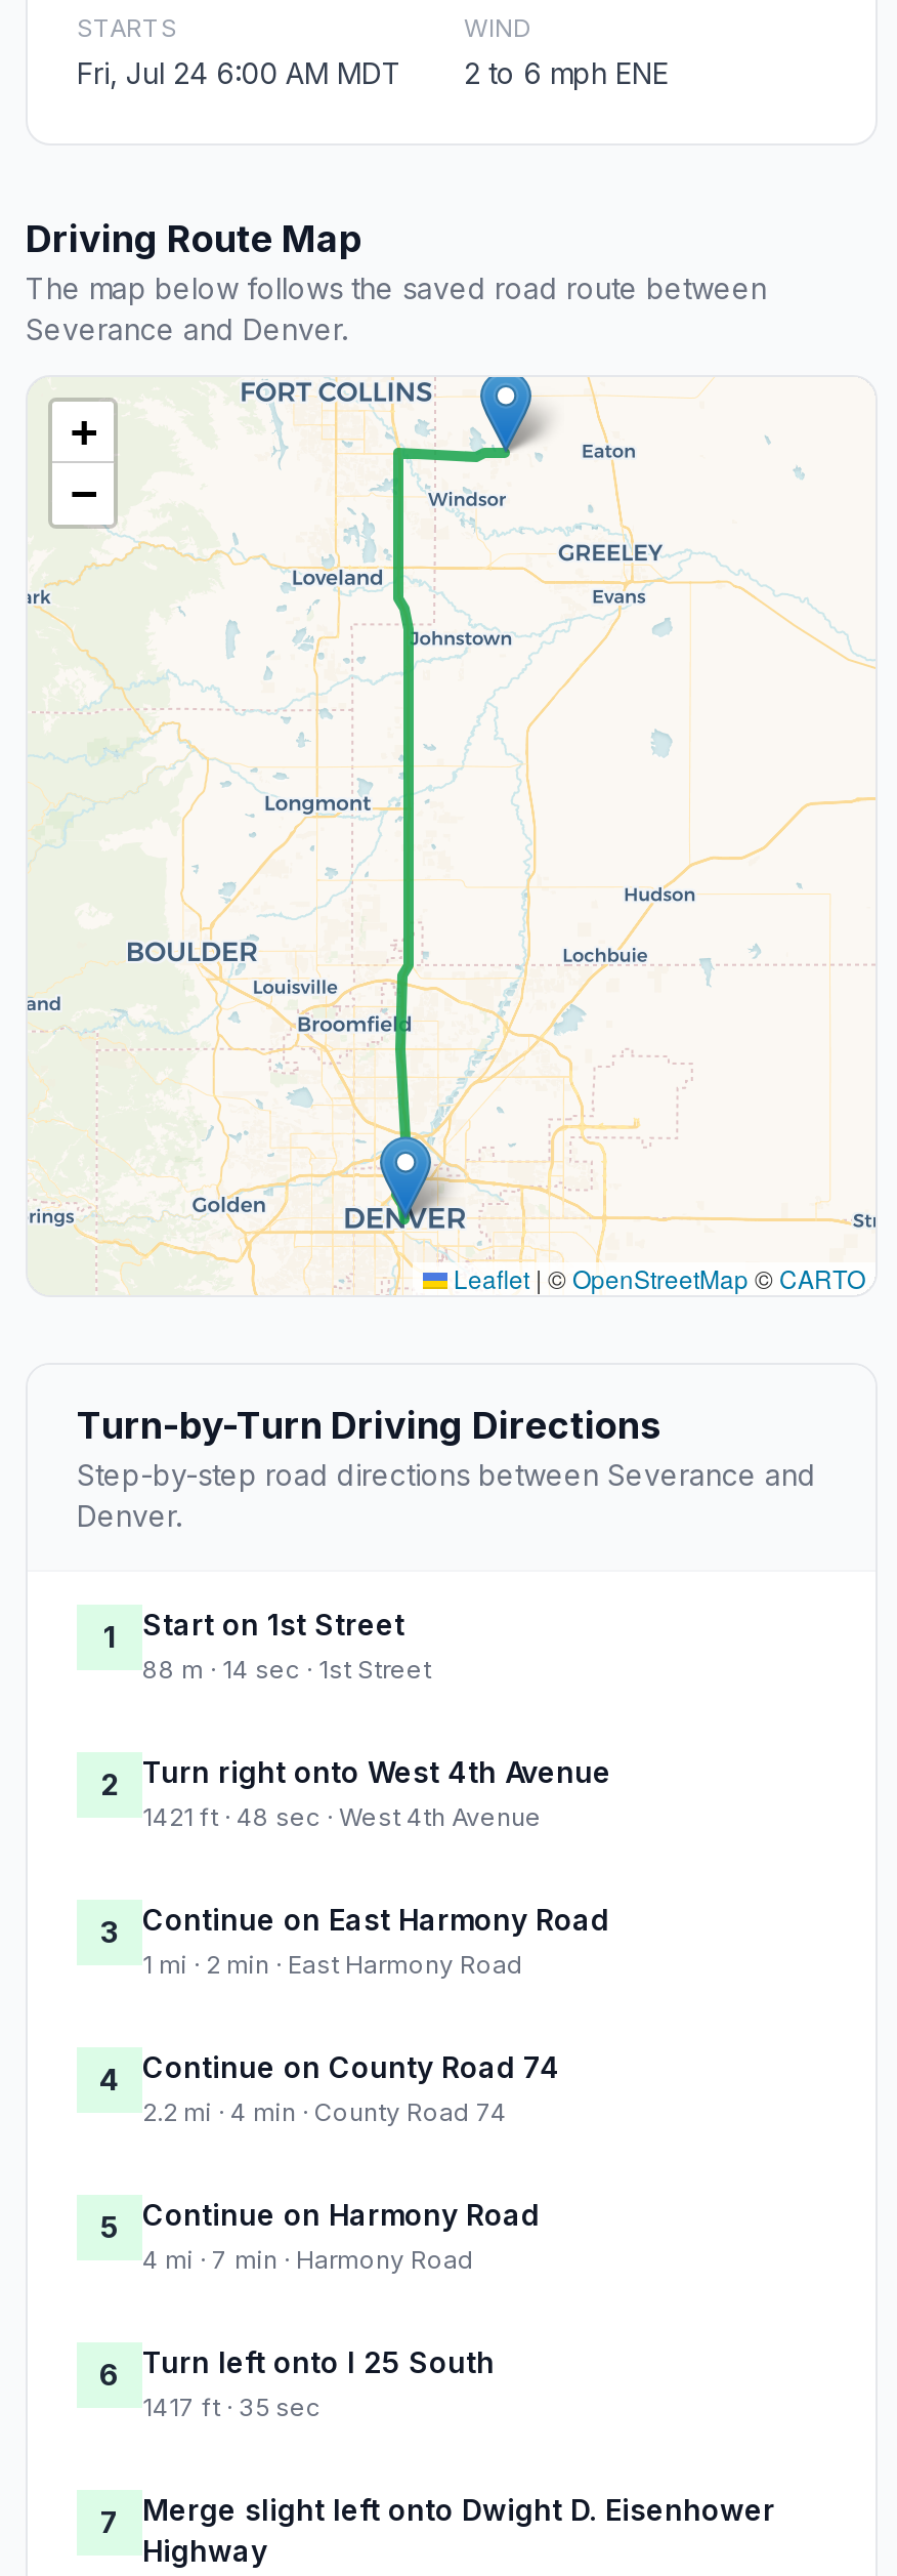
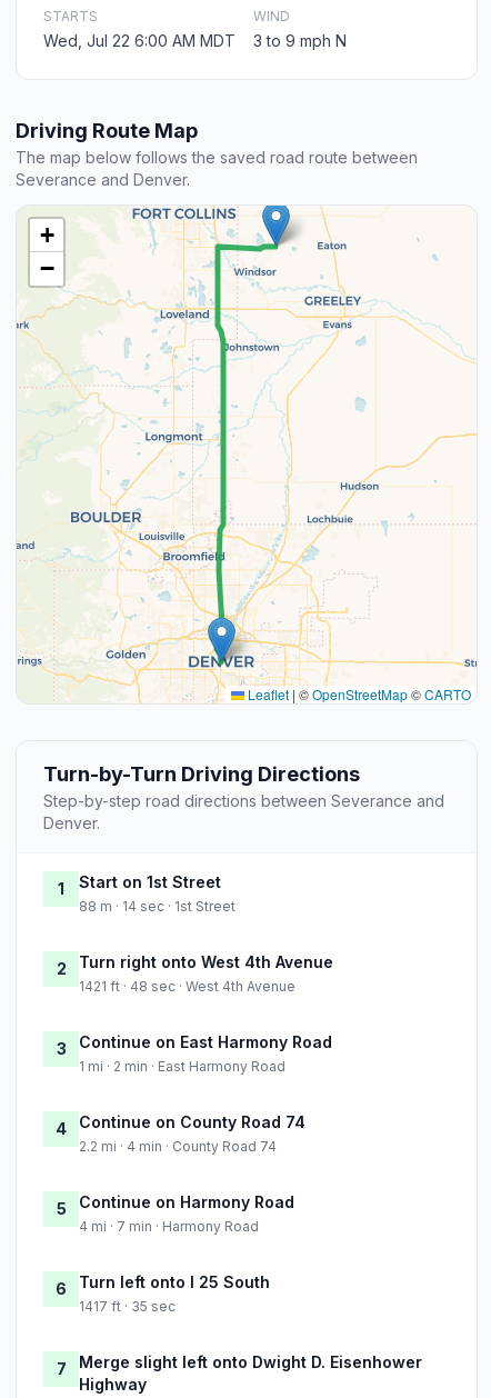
- Fri, Jul 24 6:00 AM MDT
+ Wed, Jul 22 6:00 AM MDT

- 2 to 6 mph ENE
+ 3 to 9 mph N
